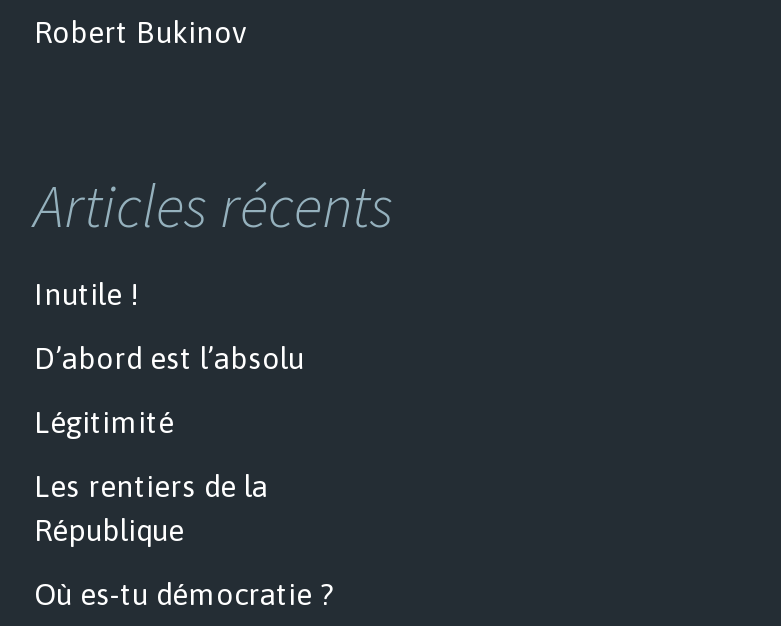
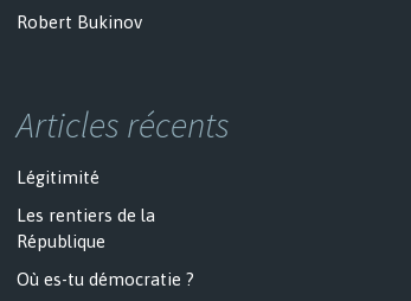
- Inutile !
- D’abord est l’absolu
